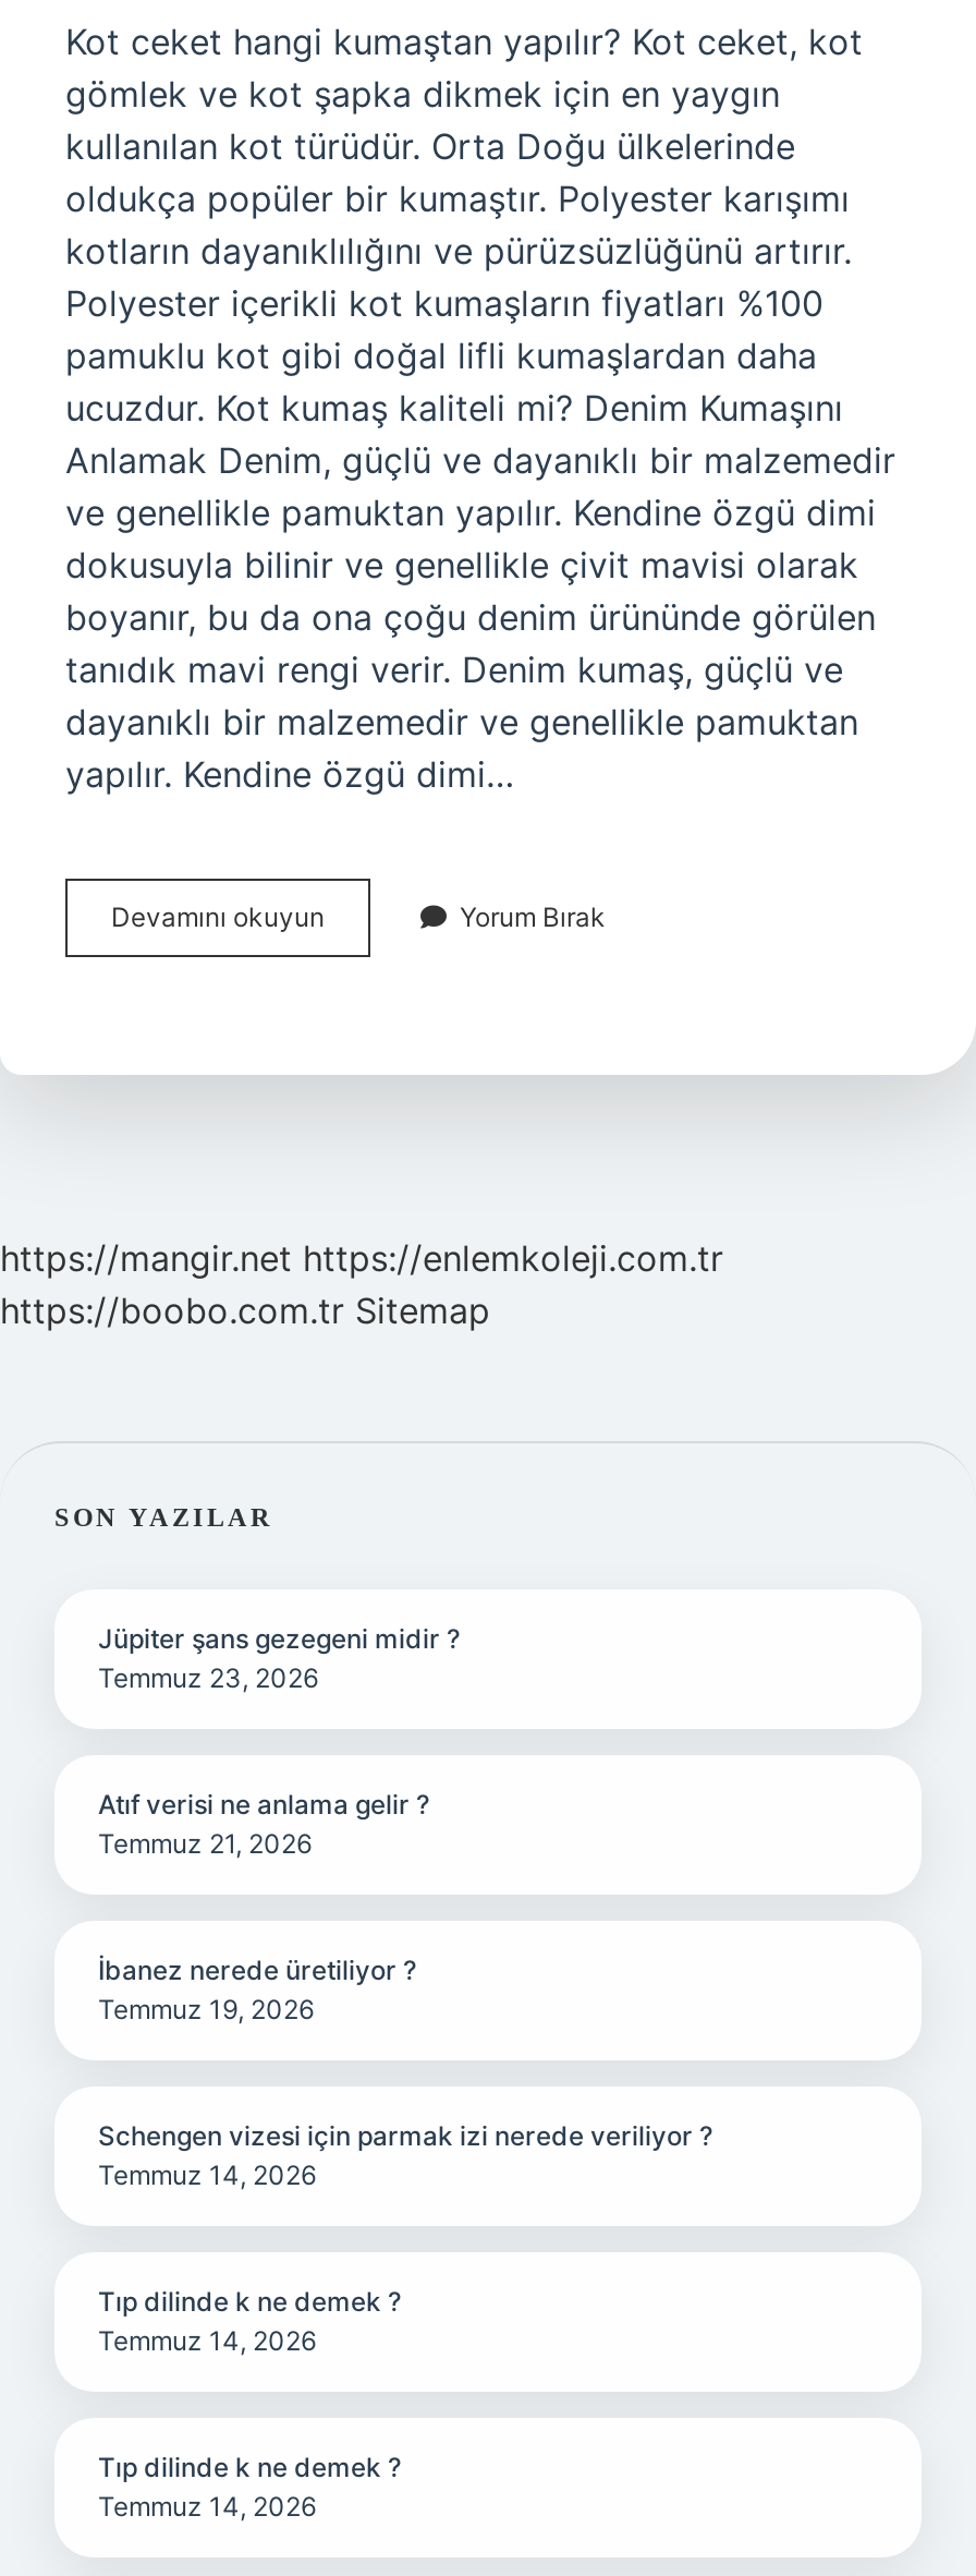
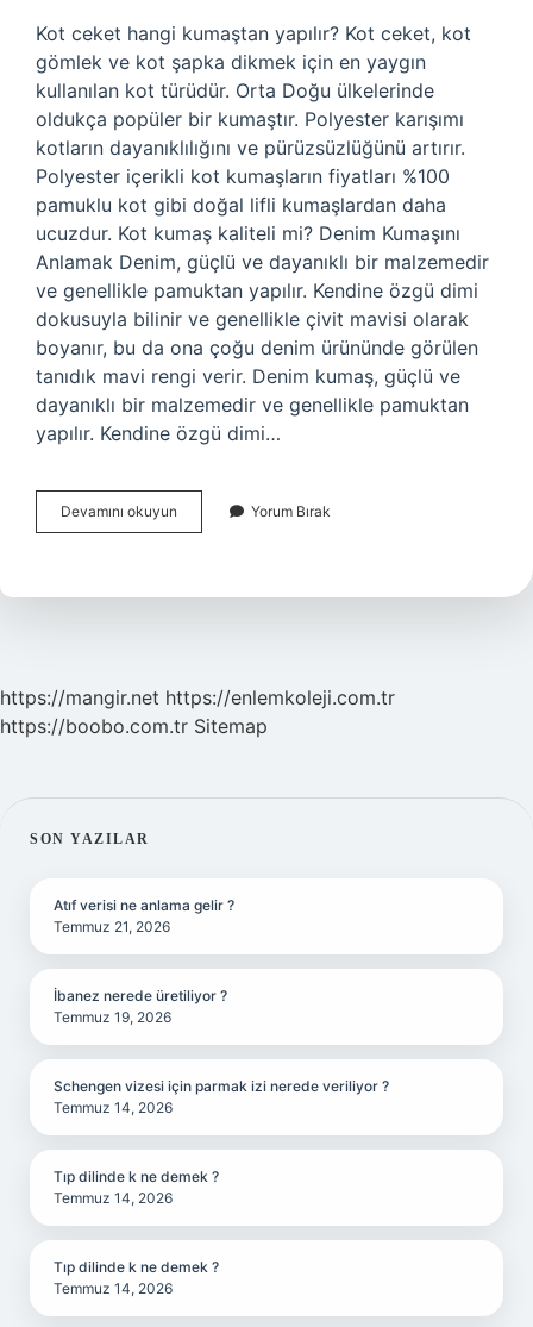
- Jüpiter şans gezegeni midir ?
- Temmuz 23, 2026
